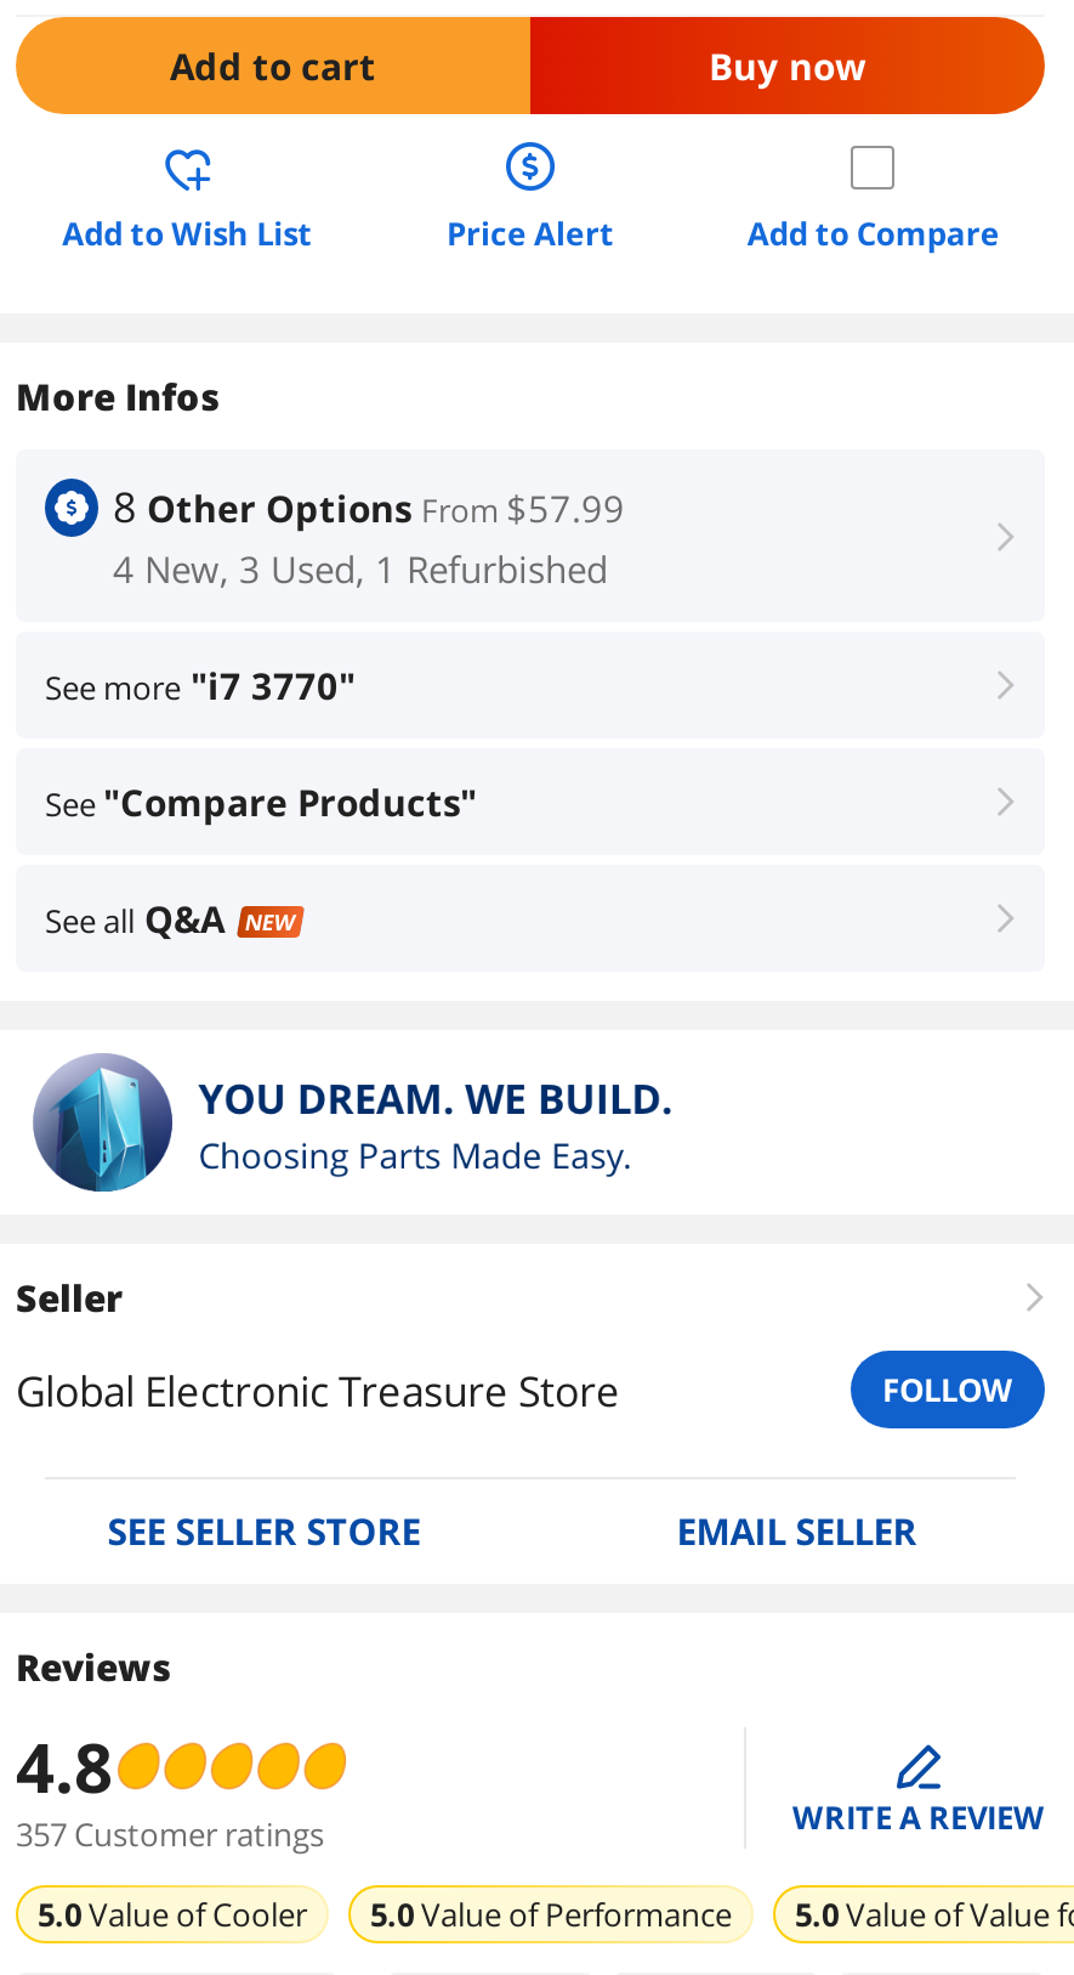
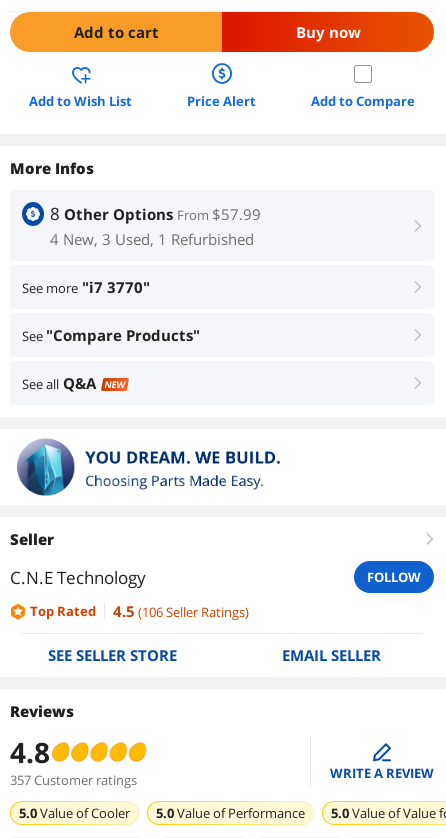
- Global Electronic Treasure Store
+ C.N.E Technology

+ Top Rated
+ 4.5 (106 Seller Ratings)
